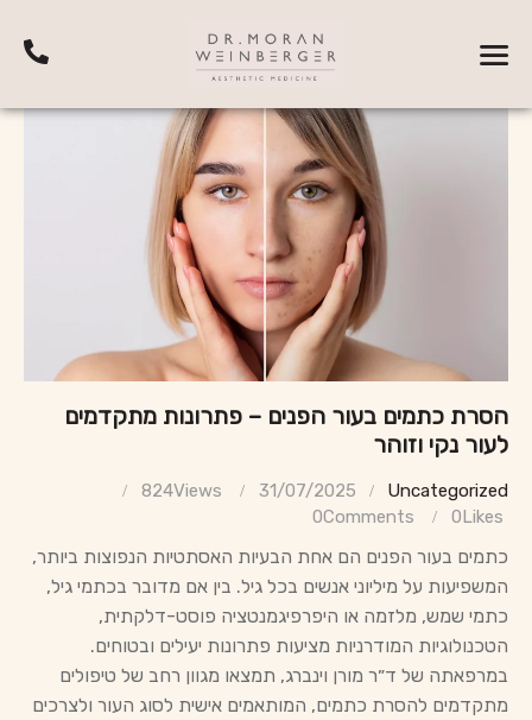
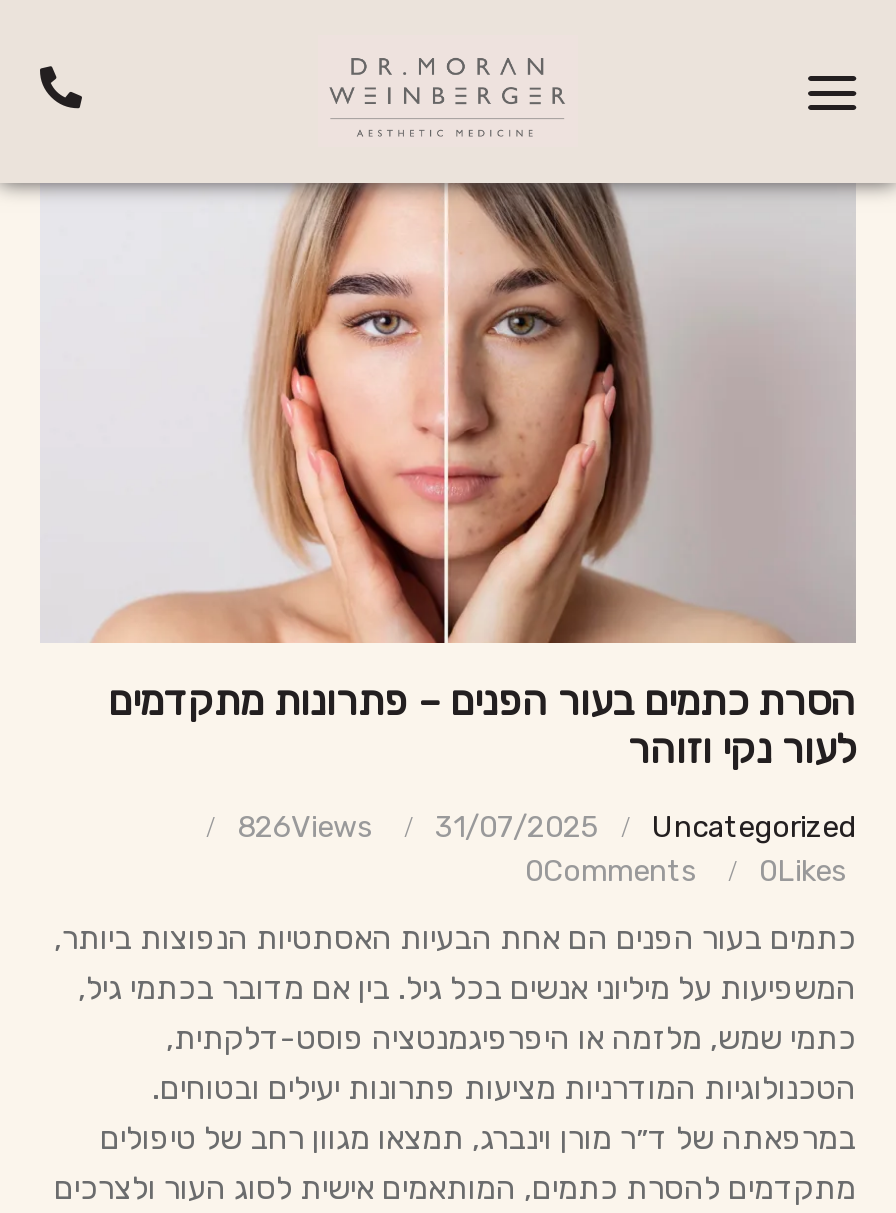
- 824Views 31/07/2025 Uncategorized
+ 826Views 31/07/2025 Uncategorized
